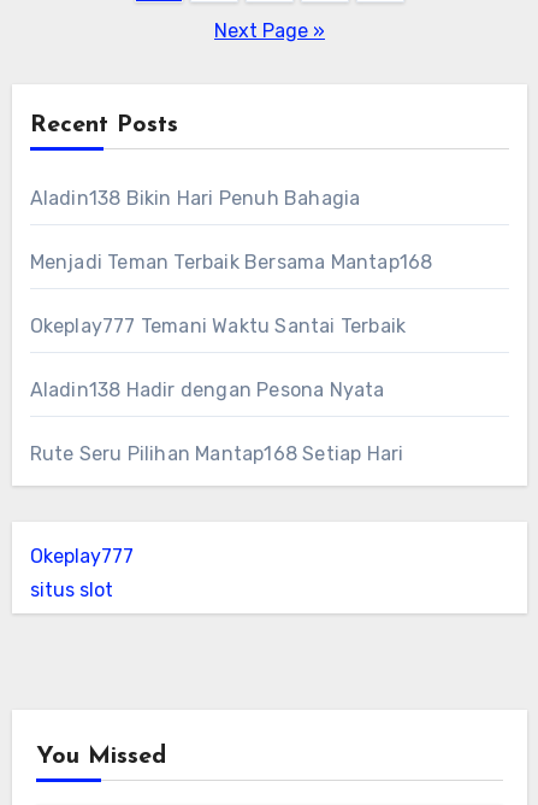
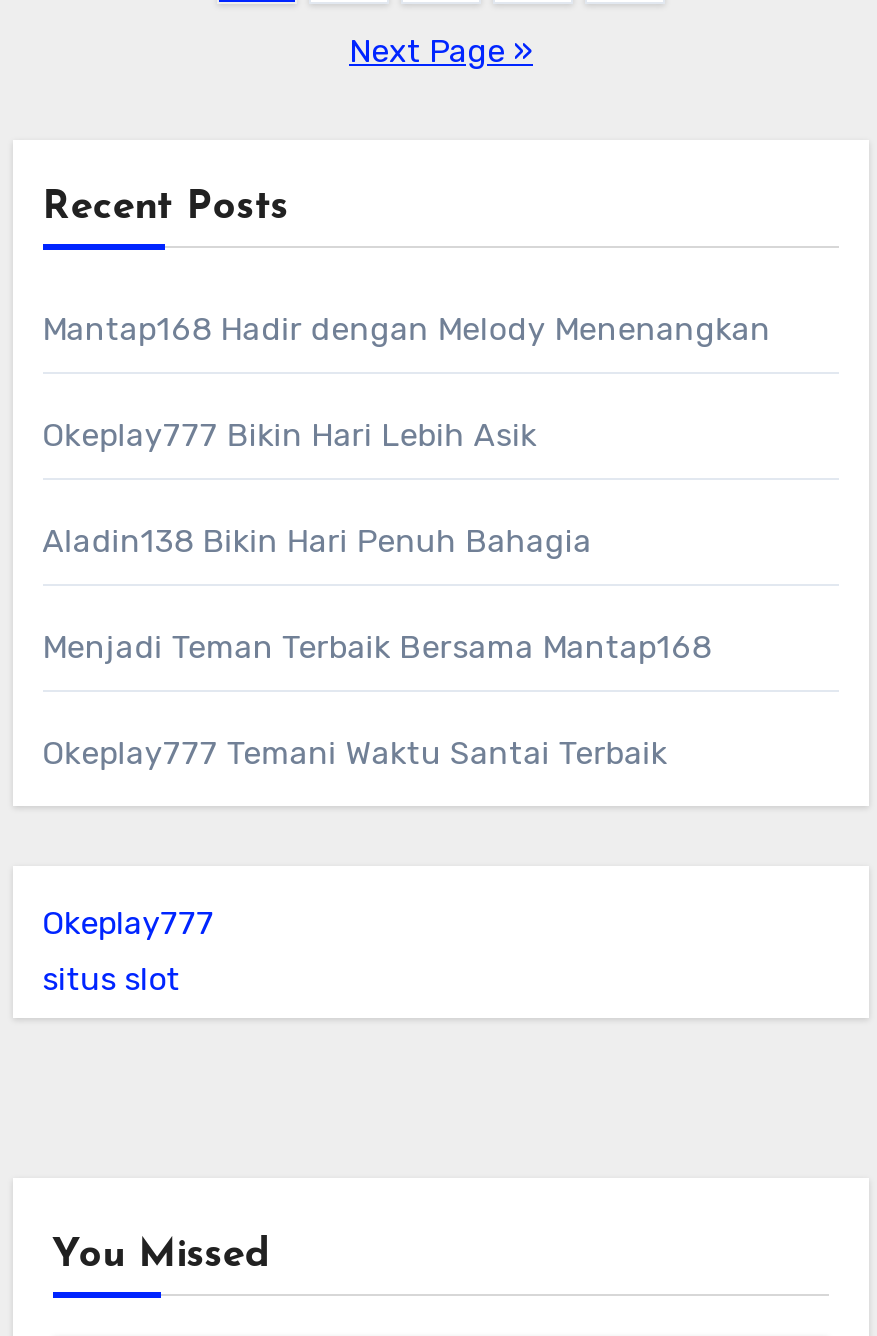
+ Mantap168 Hadir dengan Melody Menenangkan
+ Okeplay777 Bikin Hari Lebih Asik

moved down: Aladin138 Bikin Hari Penuh Bahagia | Menjadi Teman Terbaik Bersama Mantap168 | Okeplay777 Temani Waktu Santai Terbaik

- Aladin138 Hadir dengan Pesona Nyata
- Rute Seru Pilihan Mantap168 Setiap Hari
